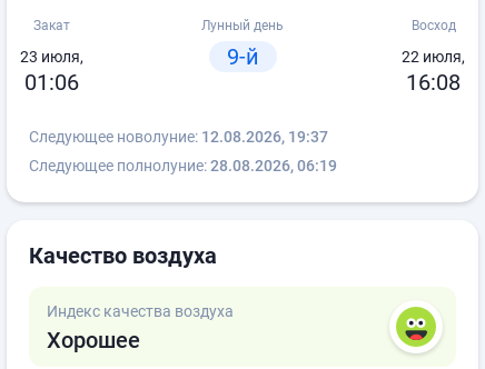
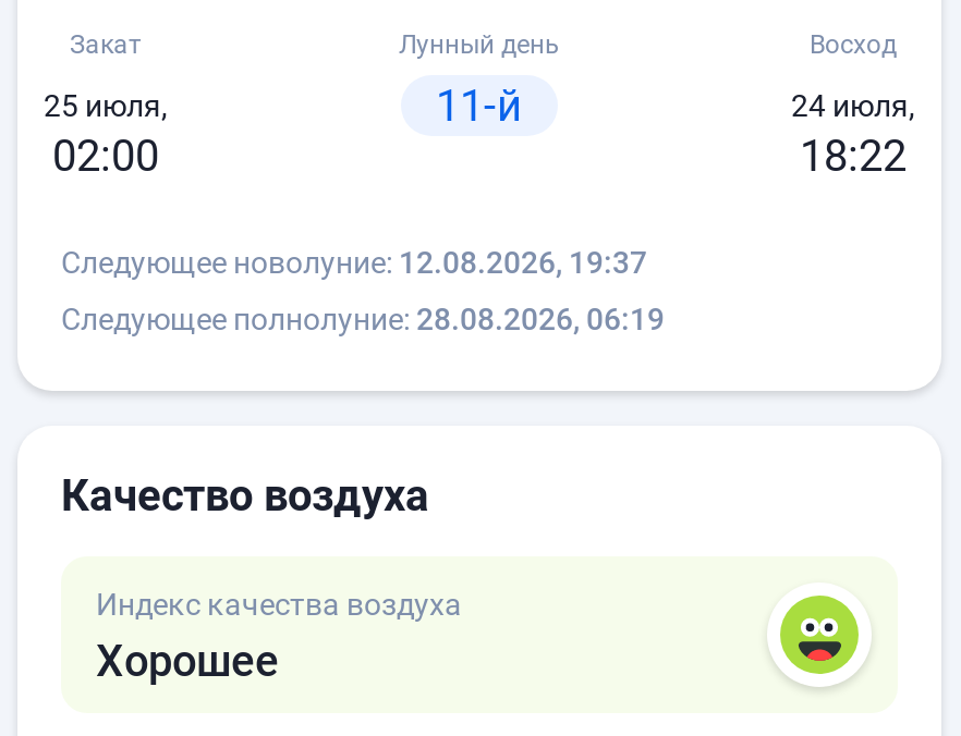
- 23 июля,
+ 25 июля,

- 9-й
+ 11-й

- 22 июля,
+ 24 июля,

- 01:06
+ 02:00

- 16:08
+ 18:22
